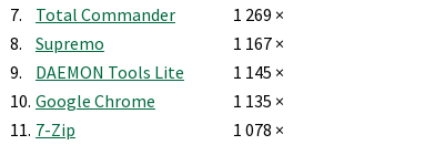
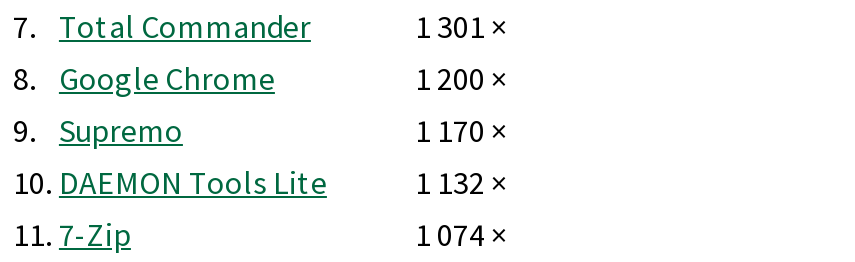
- 1 269 ×
- 8. Supremo
- 1 167 ×
- 9. DAEMON Tools Lite
- 1 145 ×
- 10. Google Chrome
- 1 135 ×
+ 1 301 ×
+ 8. Google Chrome
+ 1 200 ×
+ 9. Supremo
+ 1 170 ×
+ 10. DAEMON Tools Lite
+ 1 132 ×

- 1 078 ×
+ 1 074 ×
